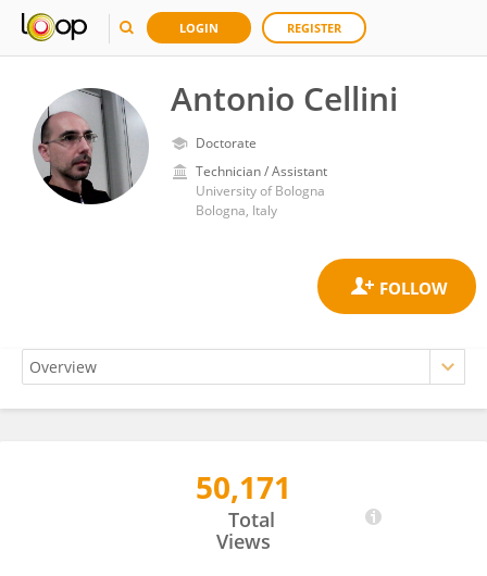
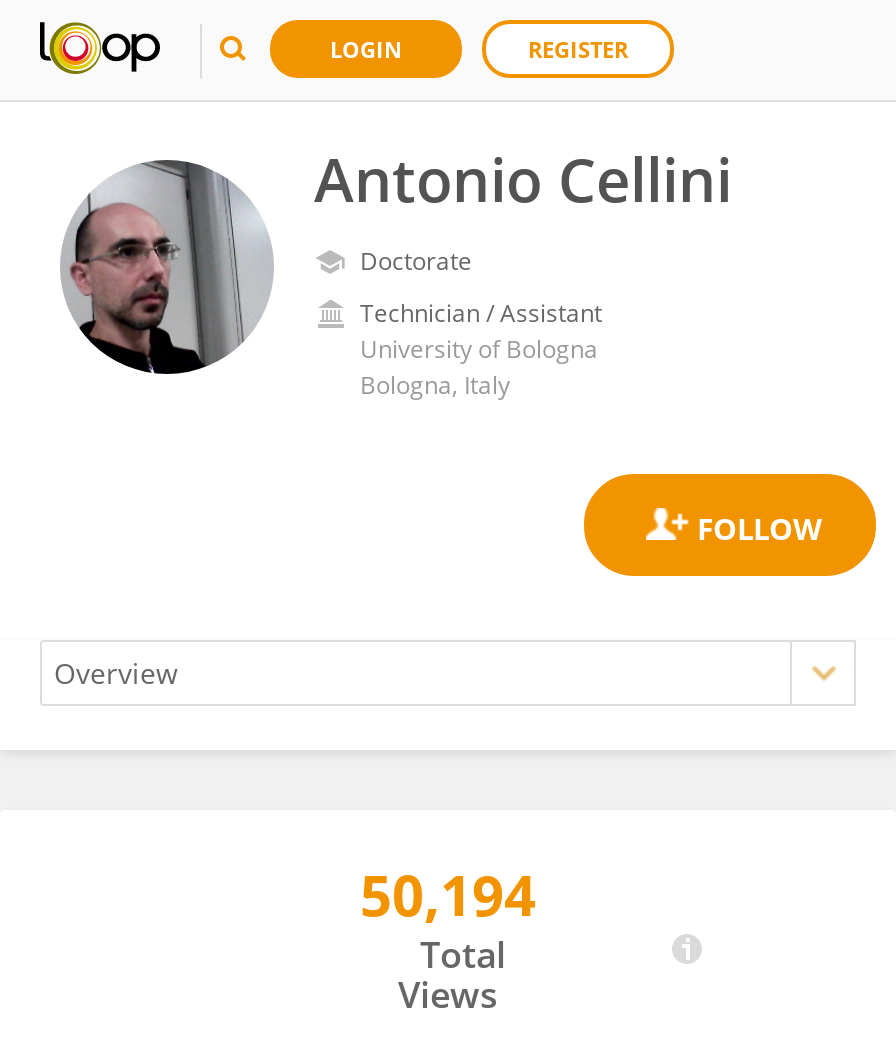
- 50,171
+ 50,194
